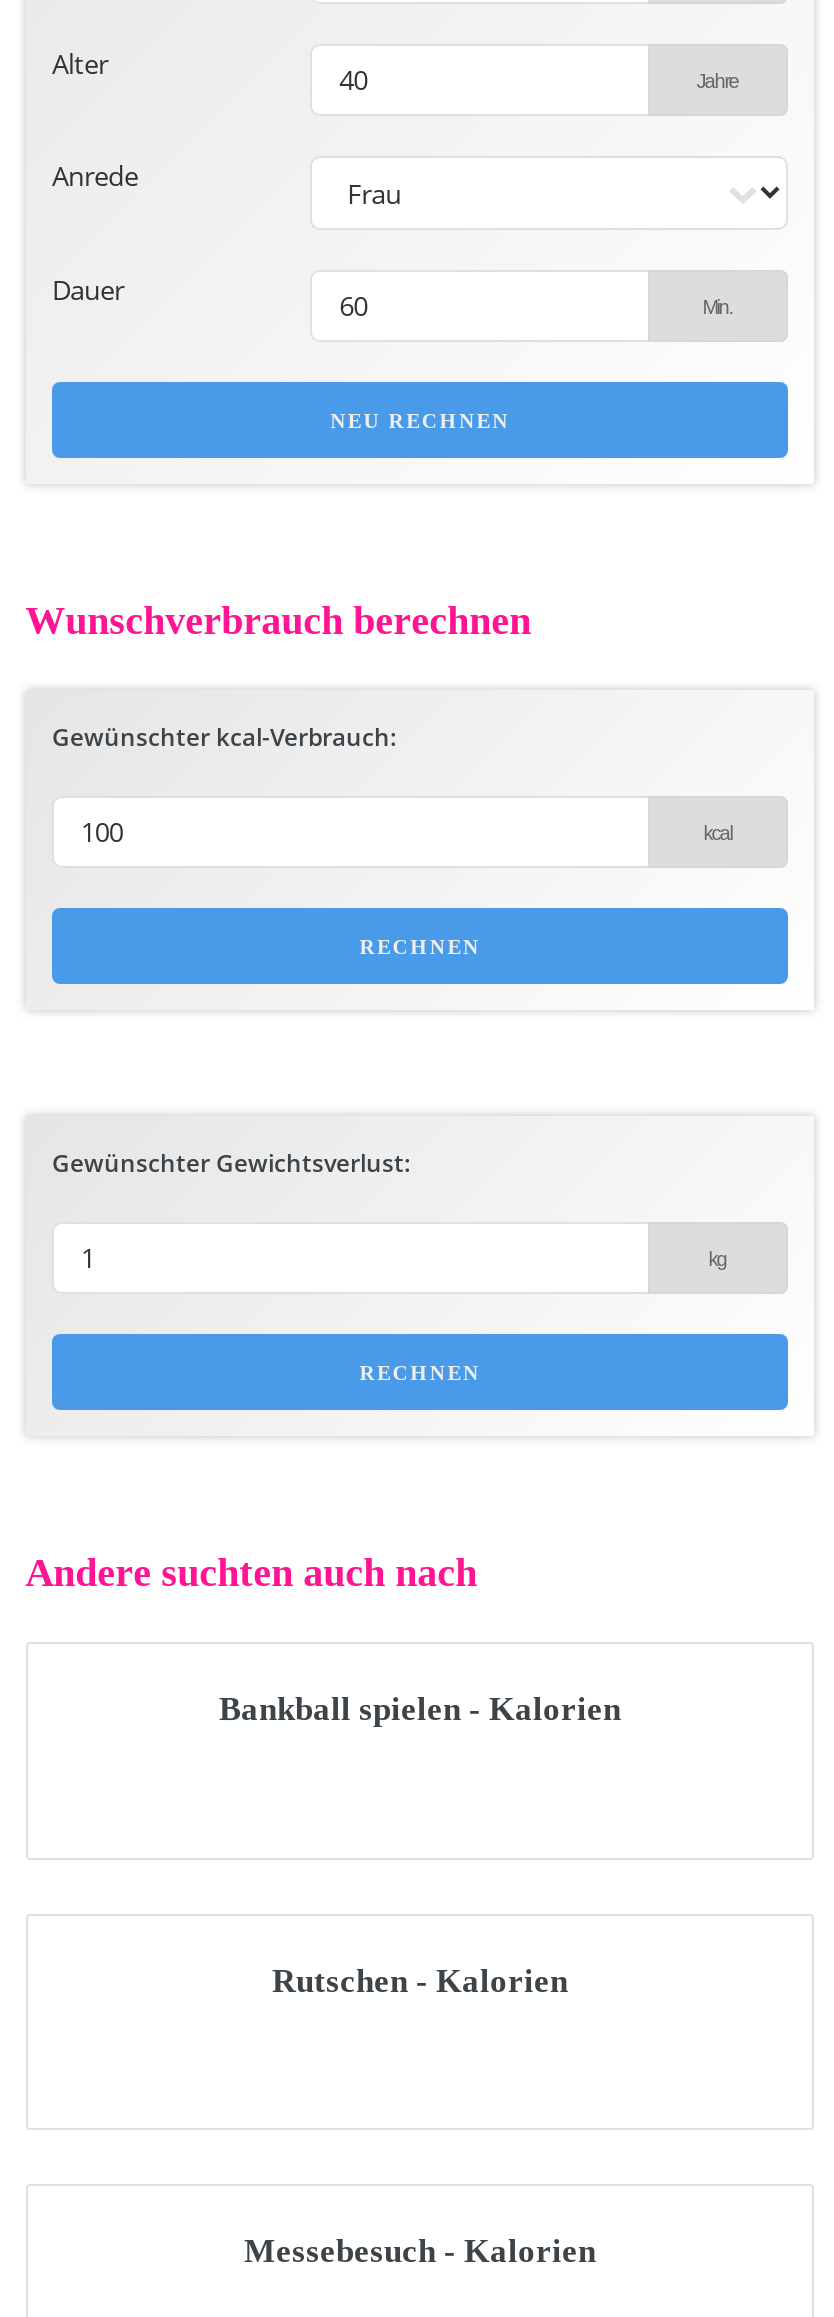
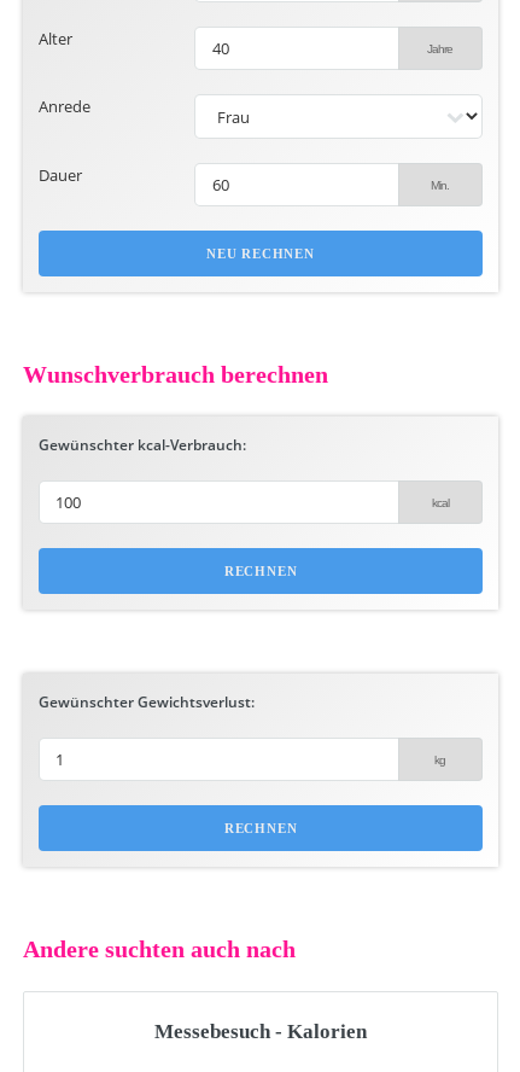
- Bankball spielen - Kalorien

- Rutschen - Kalorien
